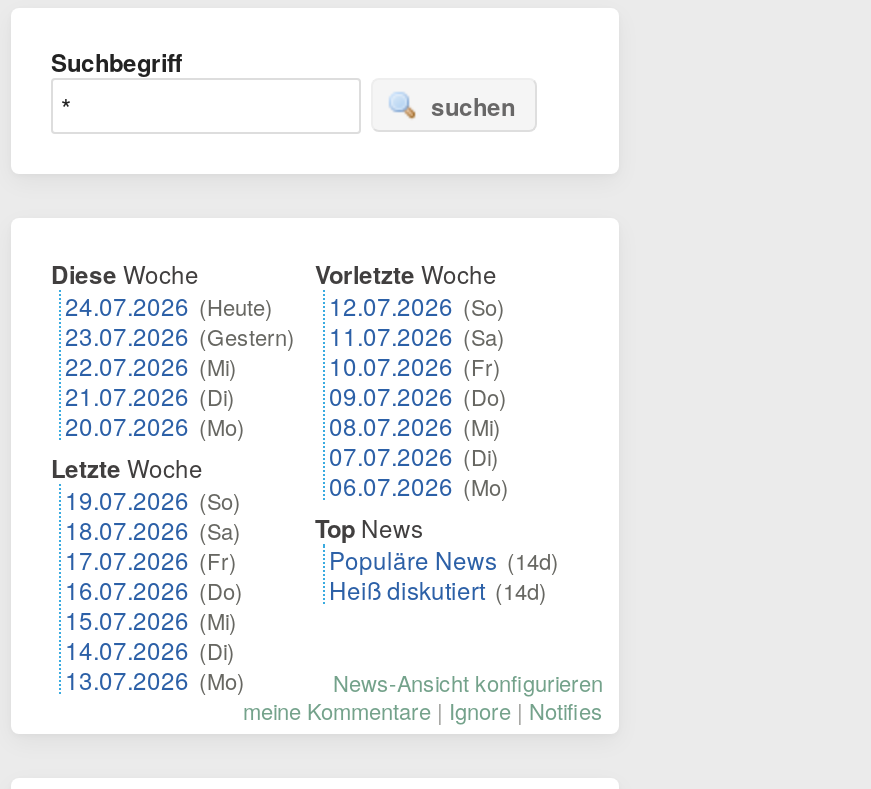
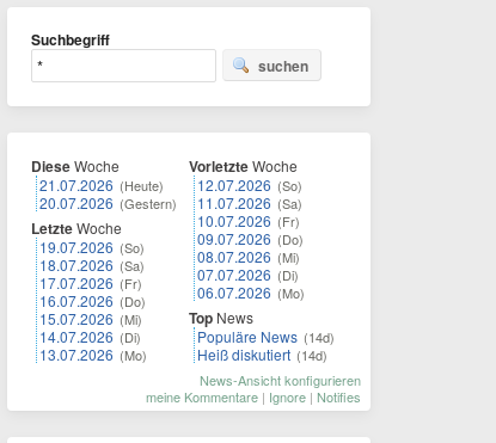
- 24.07.2026 (Heute)
- 23.07.2026 (Gestern)
- 22.07.2026 (Mi)
- 21.07.2026 (Di)
- 20.07.2026 (Mo)
+ 21.07.2026 (Heute)
+ 20.07.2026 (Gestern)

moved up: Letzte Woche | 19.07.2026 (So) | 18.07.2026 (Sa) | 17.07.2026 (Fr) | 16.07.2026 (Do) | 15.07.2026 (Mi) | 14.07.2026 (Di) | 13.07.2026 (Mo)
